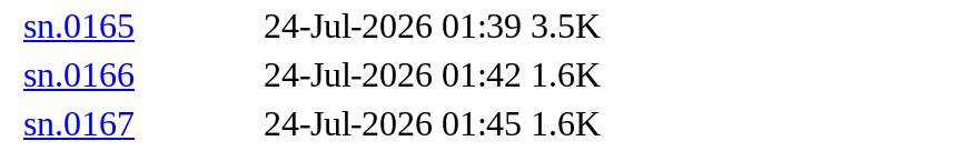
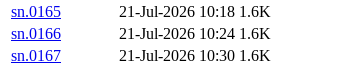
- 24-Jul-2026 01:39 3.5K
+ 21-Jul-2026 10:18 1.6K

- 24-Jul-2026 01:42 1.6K
+ 21-Jul-2026 10:24 1.6K

- 24-Jul-2026 01:45 1.6K
+ 21-Jul-2026 10:30 1.6K
